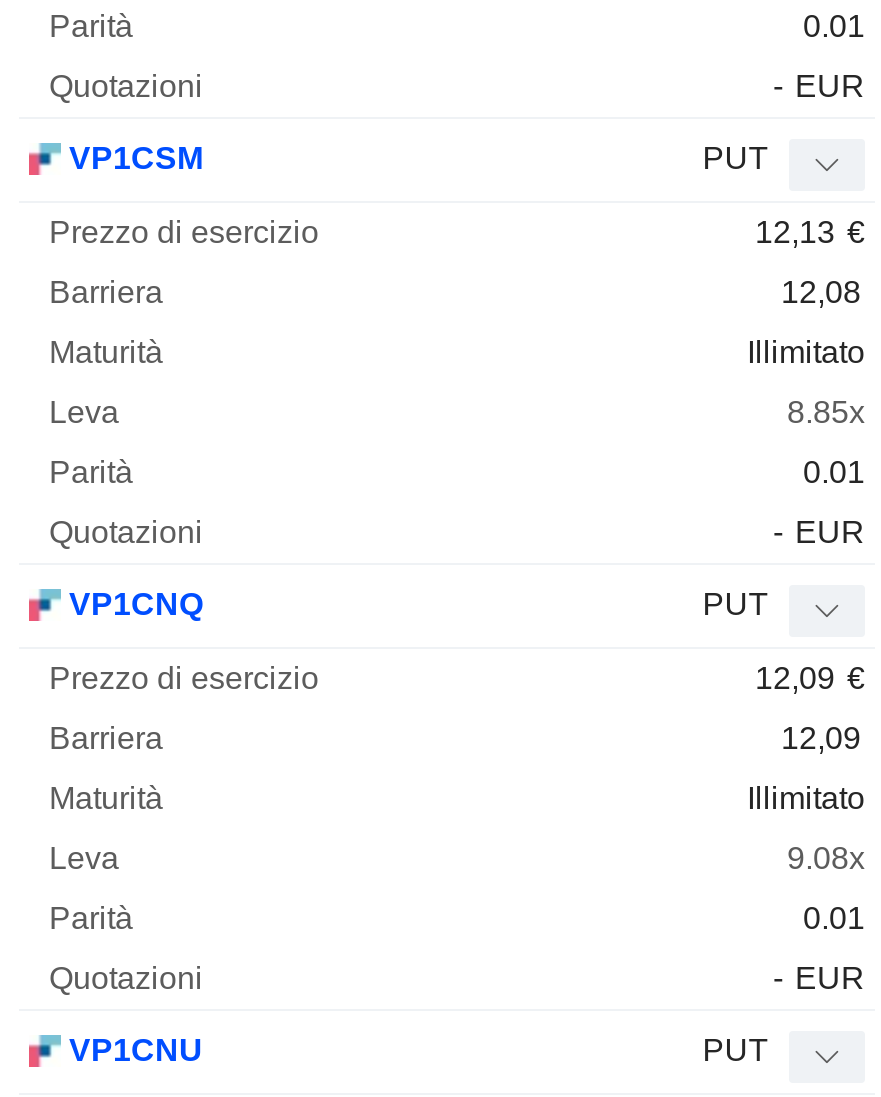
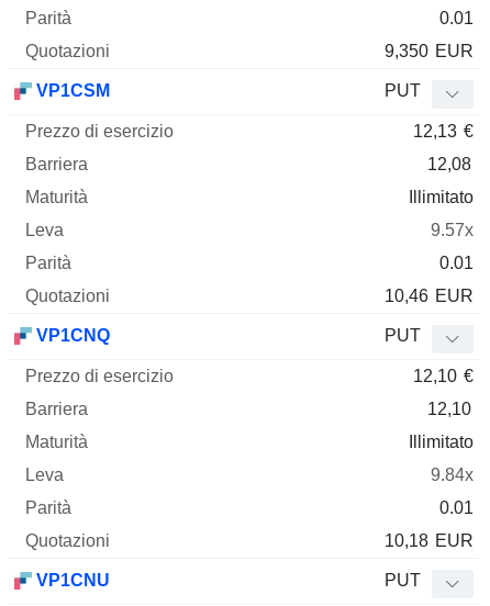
- - EUR
+ 9,350 EUR

- 8.85x
+ 9.57x

- - EUR
+ 10,46 EUR

- 12,09 €
+ 12,10 €

- 12,09
+ 12,10

- 9.08x
+ 9.84x

- - EUR
+ 10,18 EUR
